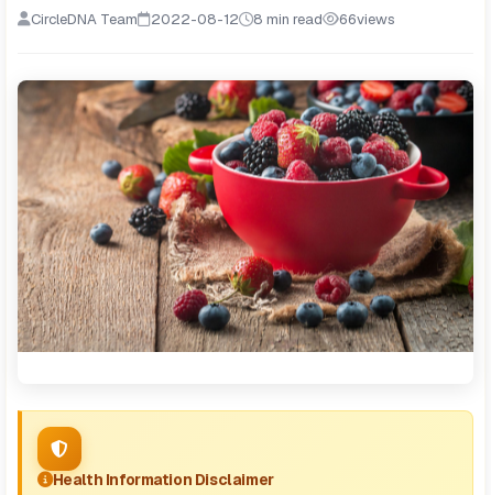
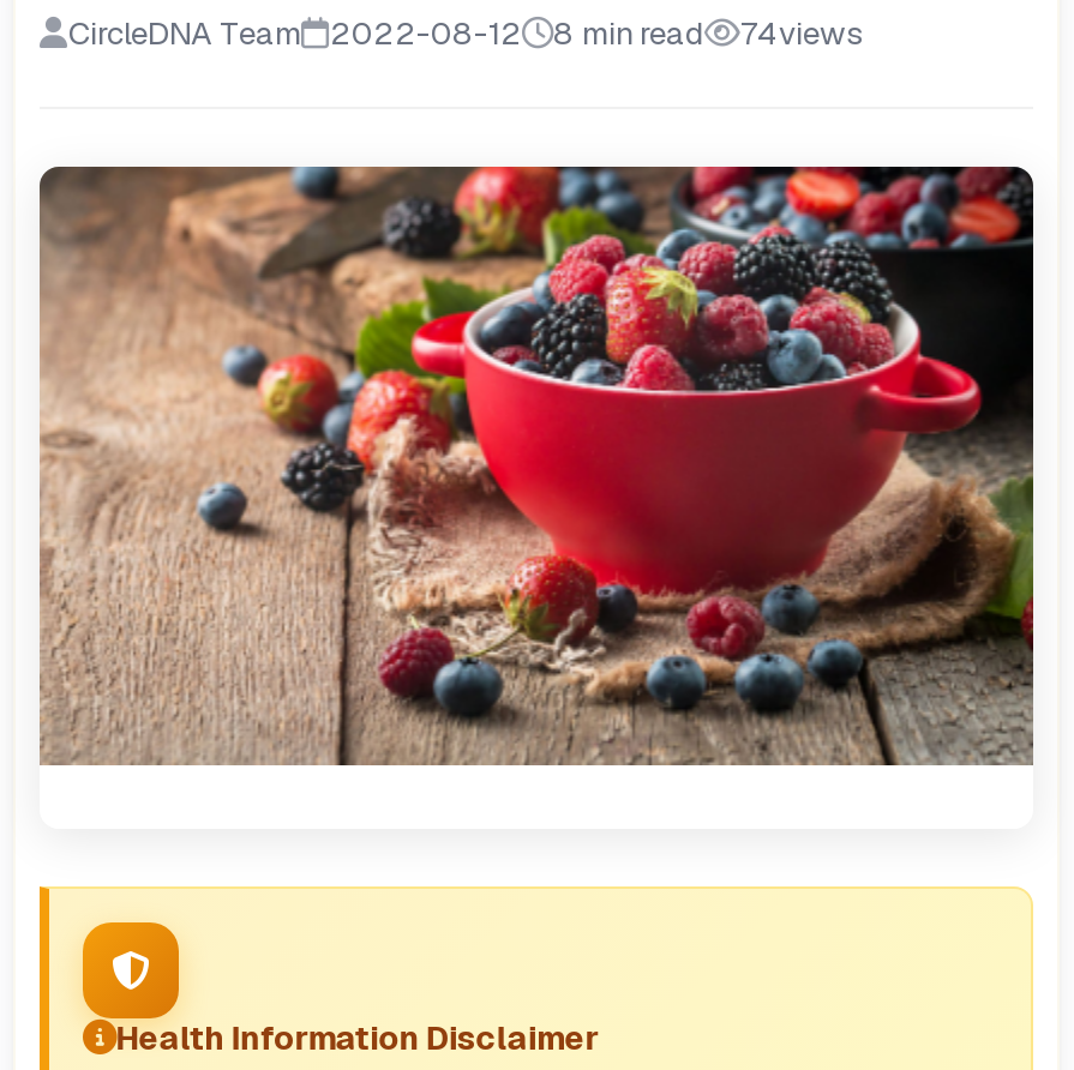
- CircleDNA Team 2022-08-12 8 min read 66views
+ CircleDNA Team 2022-08-12 8 min read 74views
